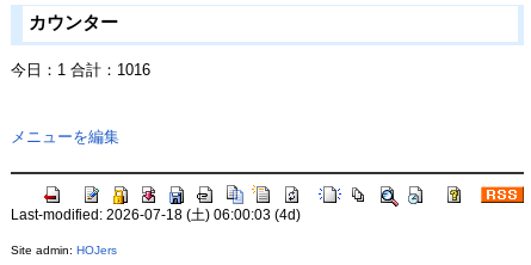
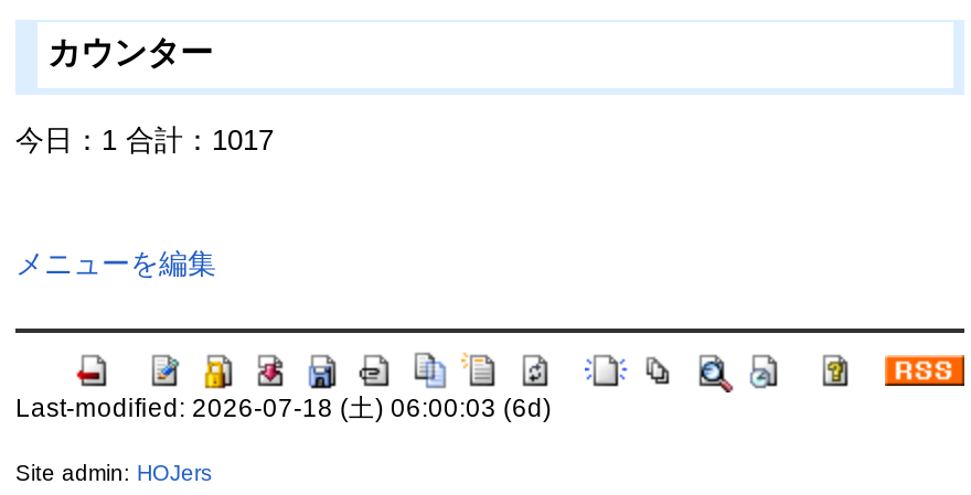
- 今日：1 合計：1016
+ 今日：1 合計：1017

- Last-modified: 2026-07-18 (土) 06:00:03 (4d)
+ Last-modified: 2026-07-18 (土) 06:00:03 (6d)
